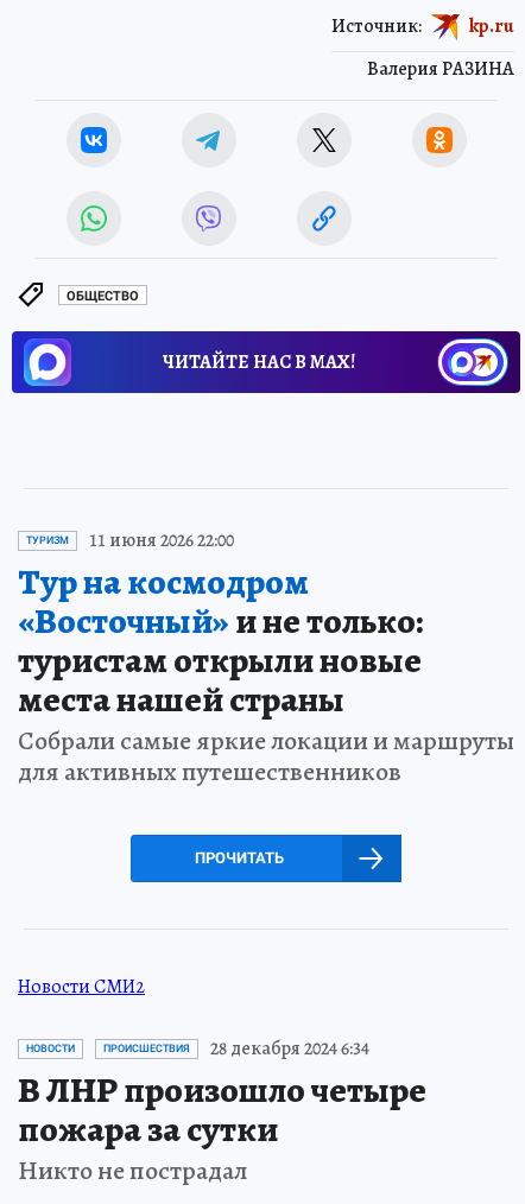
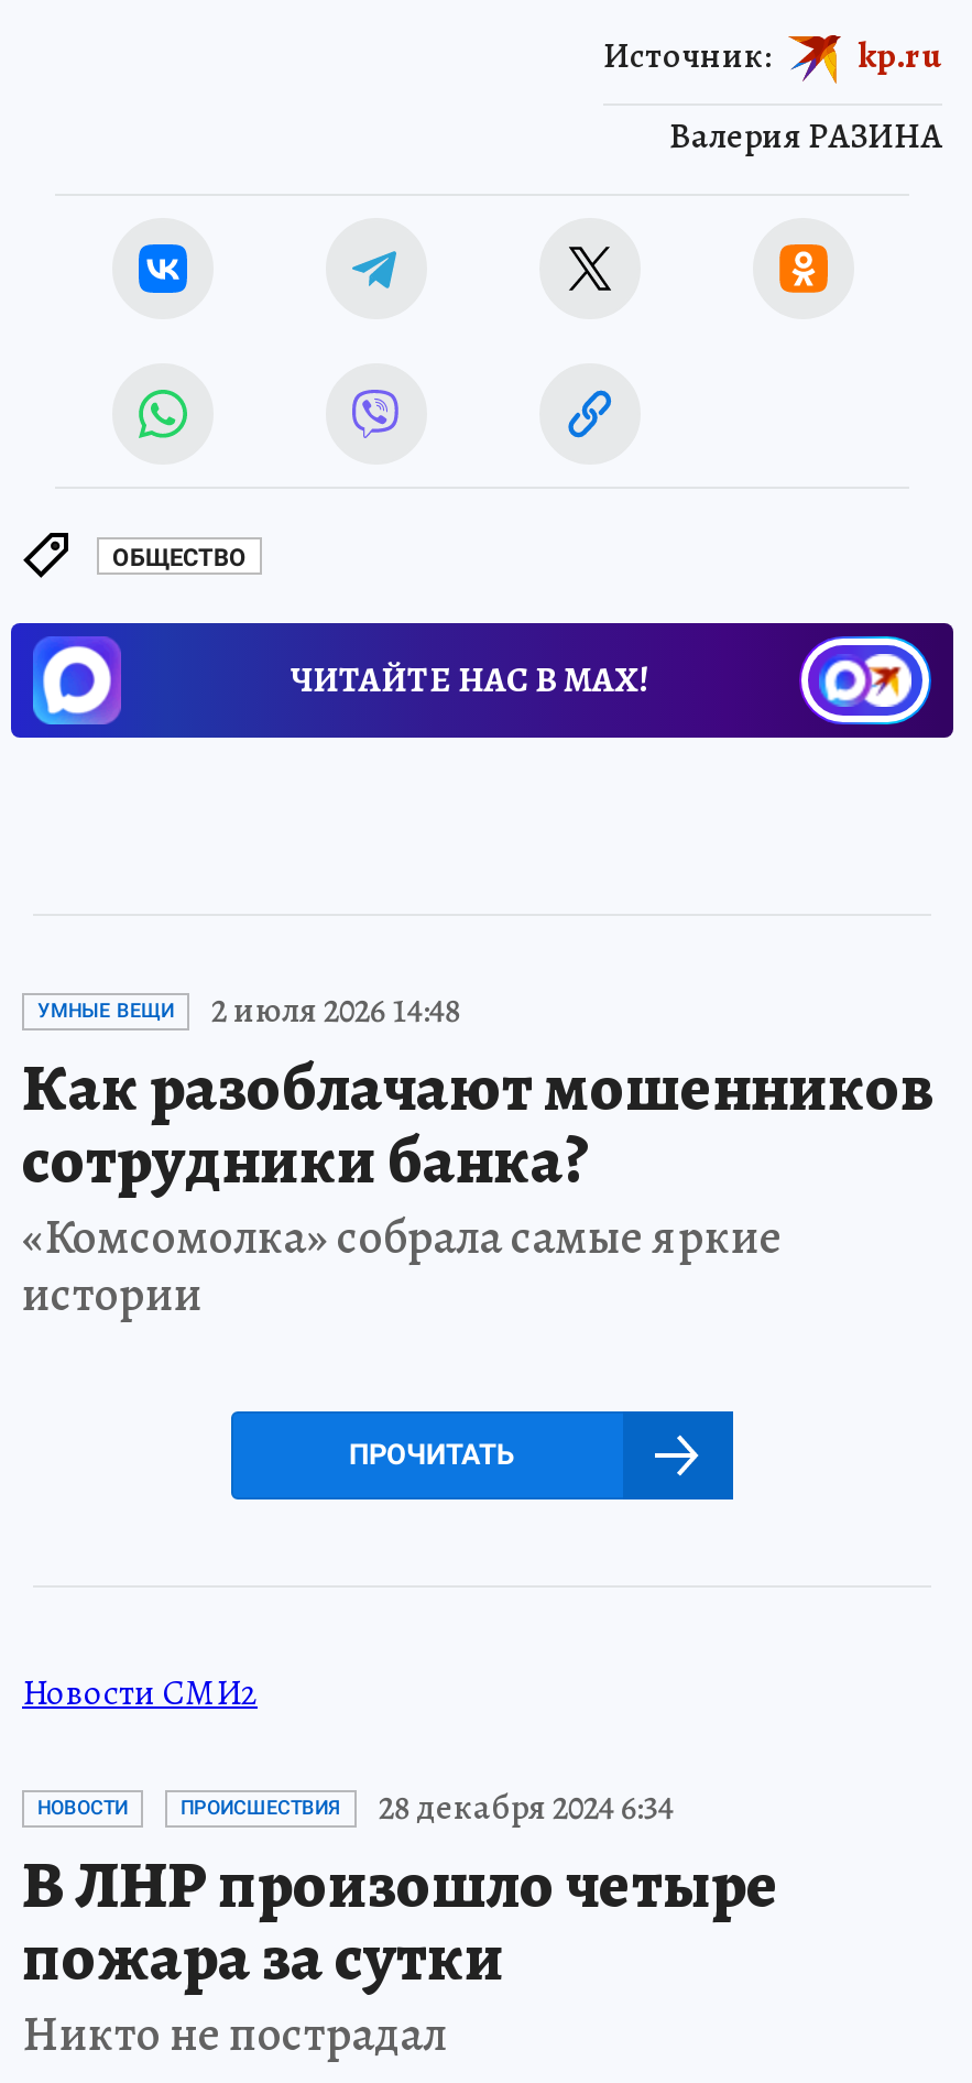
- ТУРИЗМ
- 11 июня 2026 22:00
- Тур на космодром
- «Восточный»и не только:
- туристам открыли новые
- места нашей страны
- Собрали самые яркие локации и маршруты
- для активных путешественников
+ УМНЫЕ ВЕЩИ
+ 2 июля 2026 14:48
+ Как разоблачают мошенников
+ сотрудники банка?
+ «Комсомолка» собрала самые яркие
+ истории
